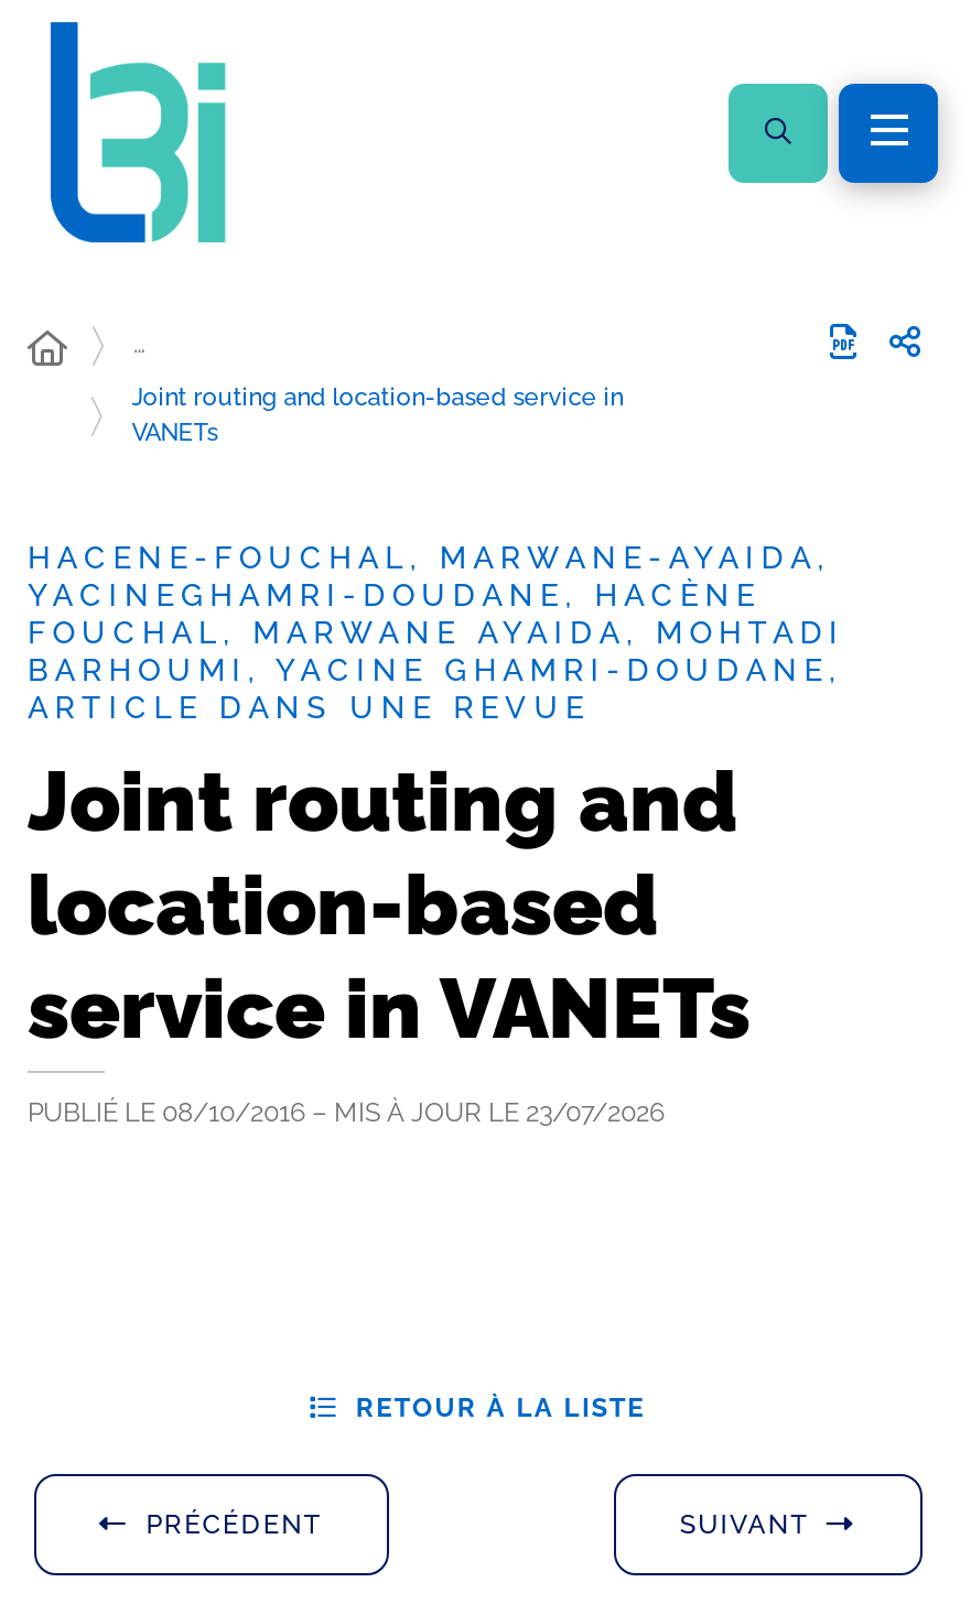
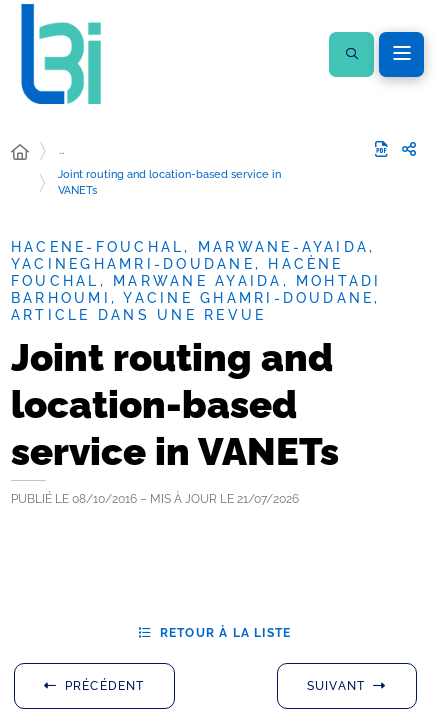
- PUBLIÉ LE 08/10/2016 – MIS À JOUR LE 23/07/2026
+ PUBLIÉ LE 08/10/2016 – MIS À JOUR LE 21/07/2026
